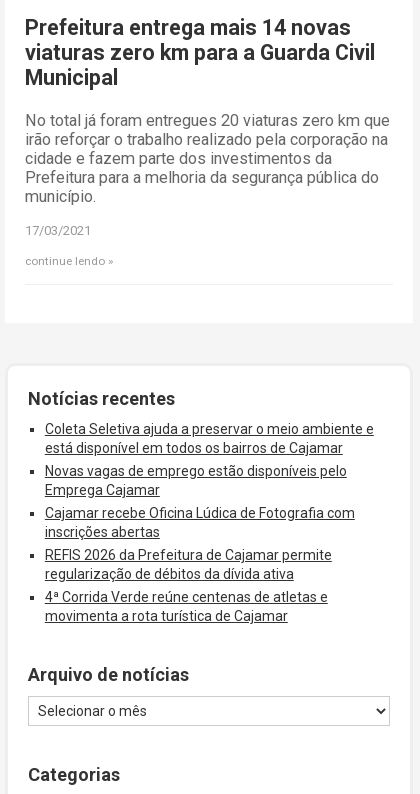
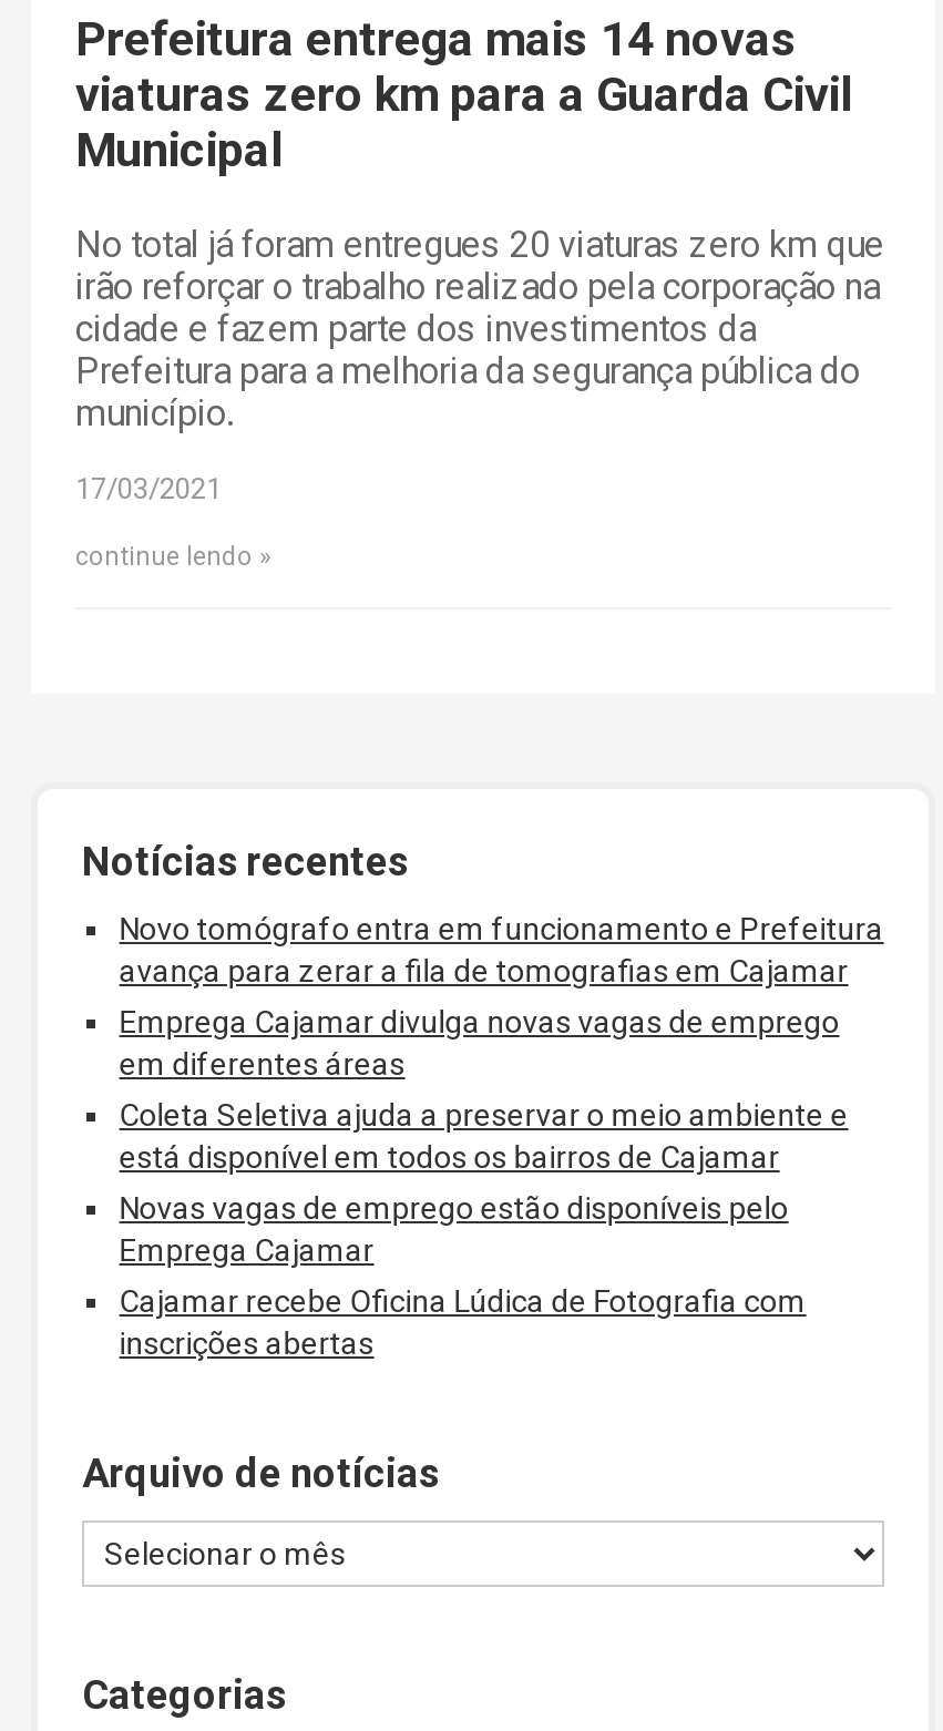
+ Novo tomógrafo entra em funcionamento e Prefeitura
+ avança para zerar a fila de tomografias em Cajamar
+ Emprega Cajamar divulga novas vagas de emprego
+ em diferentes áreas

moved down: Coleta Seletiva ajuda a preservar o meio ambiente e | está disponível em todos os bairros de Cajamar | Novas vagas de emprego estão disponíveis pelo | Emprega Cajamar | Cajamar recebe Oficina Lúdica de Fotografia com | inscrições abertas

- REFIS 2026 da Prefeitura de Cajamar permite
- regularização de débitos da dívida ativa
- 4ª Corrida Verde reúne centenas de atletas e
- movimenta a rota turística de Cajamar
